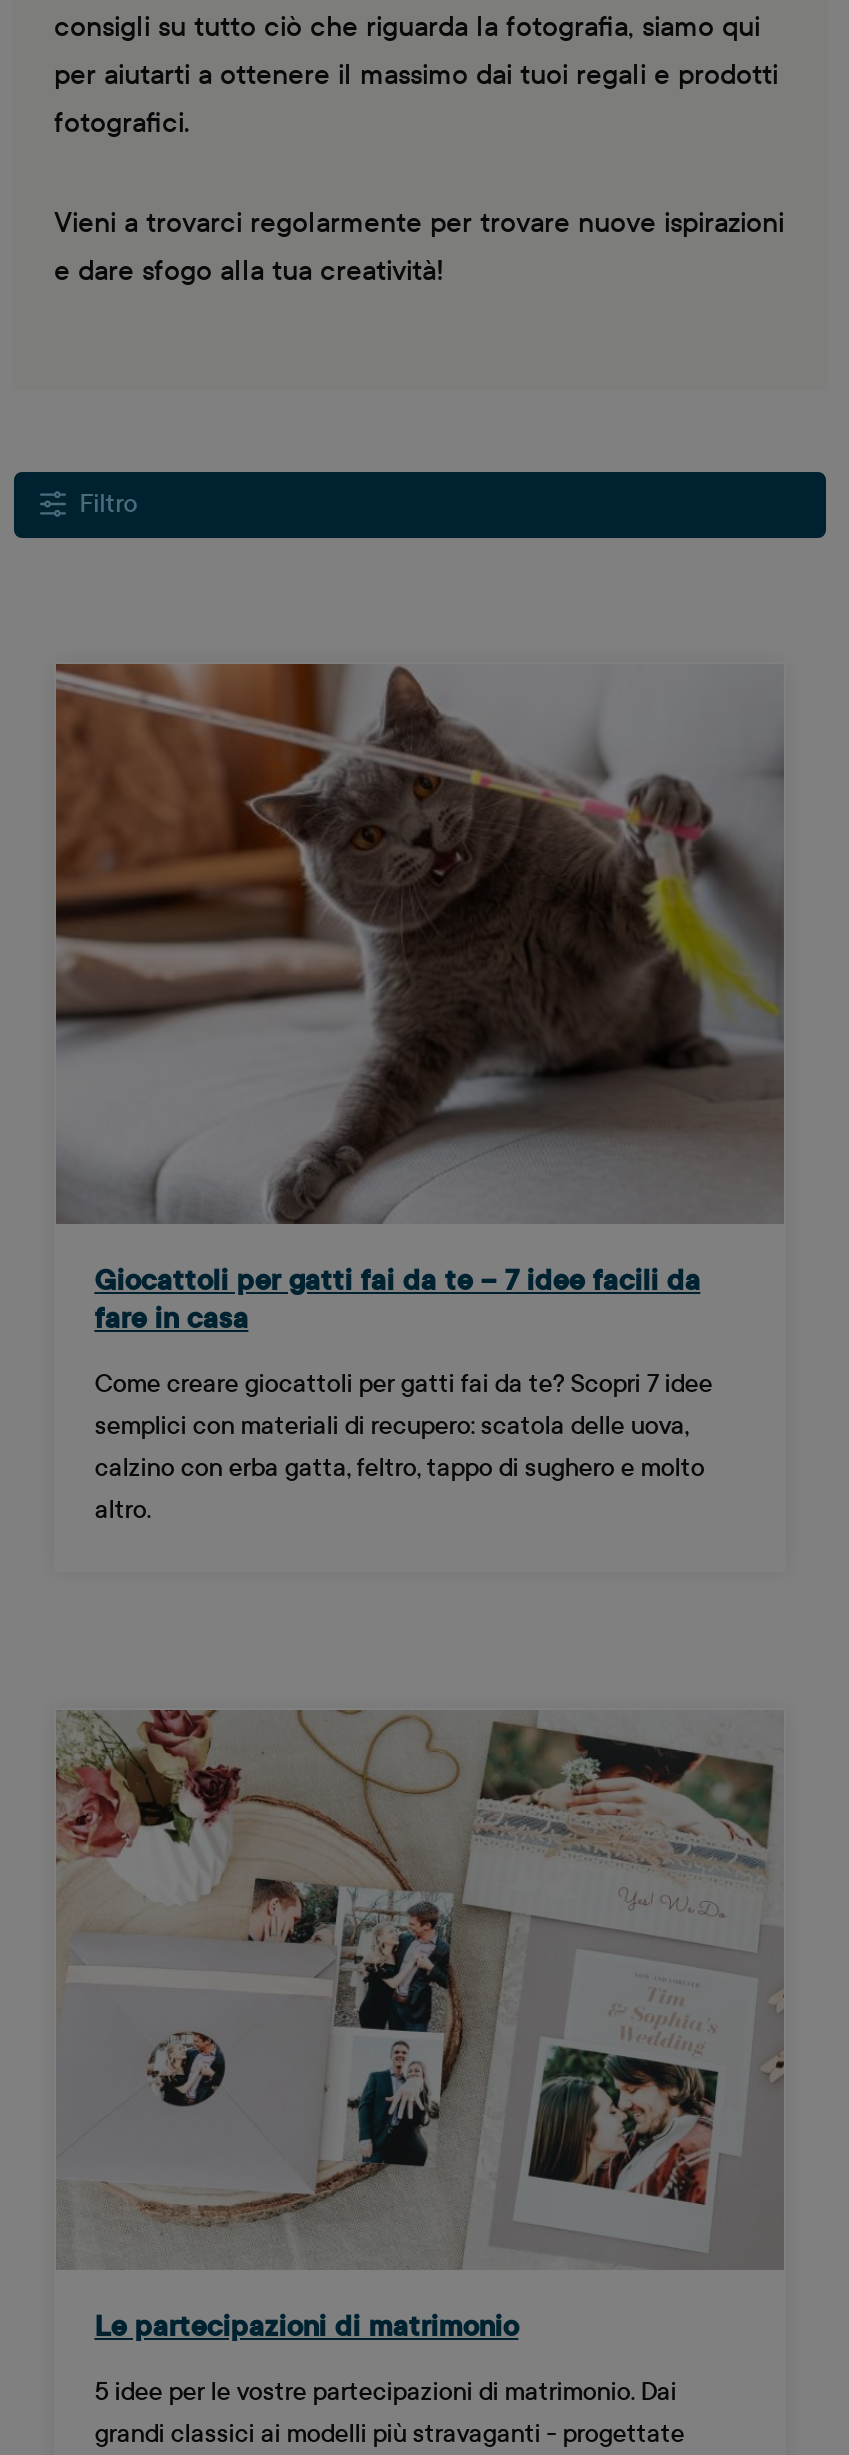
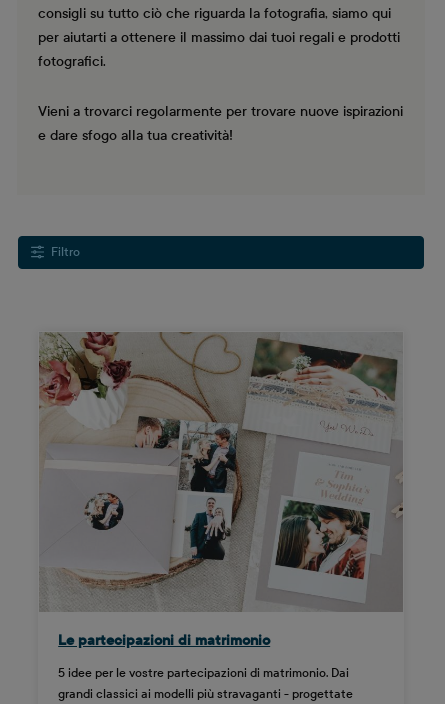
- [image]
- Giocattoli per gatti fai da te – 7 idee facili da
- fare in casa
- Come creare giocattoli per gatti fai da te? Scopri 7 idee
- semplici con materiali di recupero: scatola delle uova,
- calzino con erba gatta, feltro, tappo di sughero e molto
- altro.
